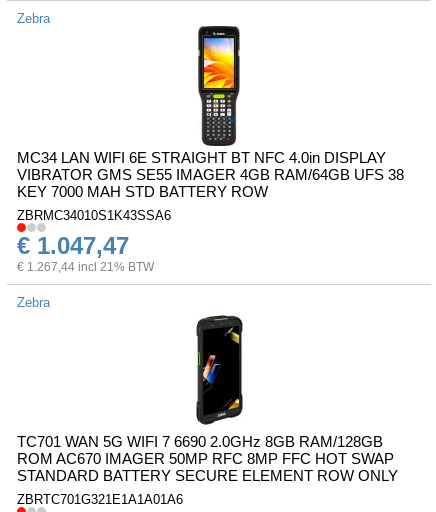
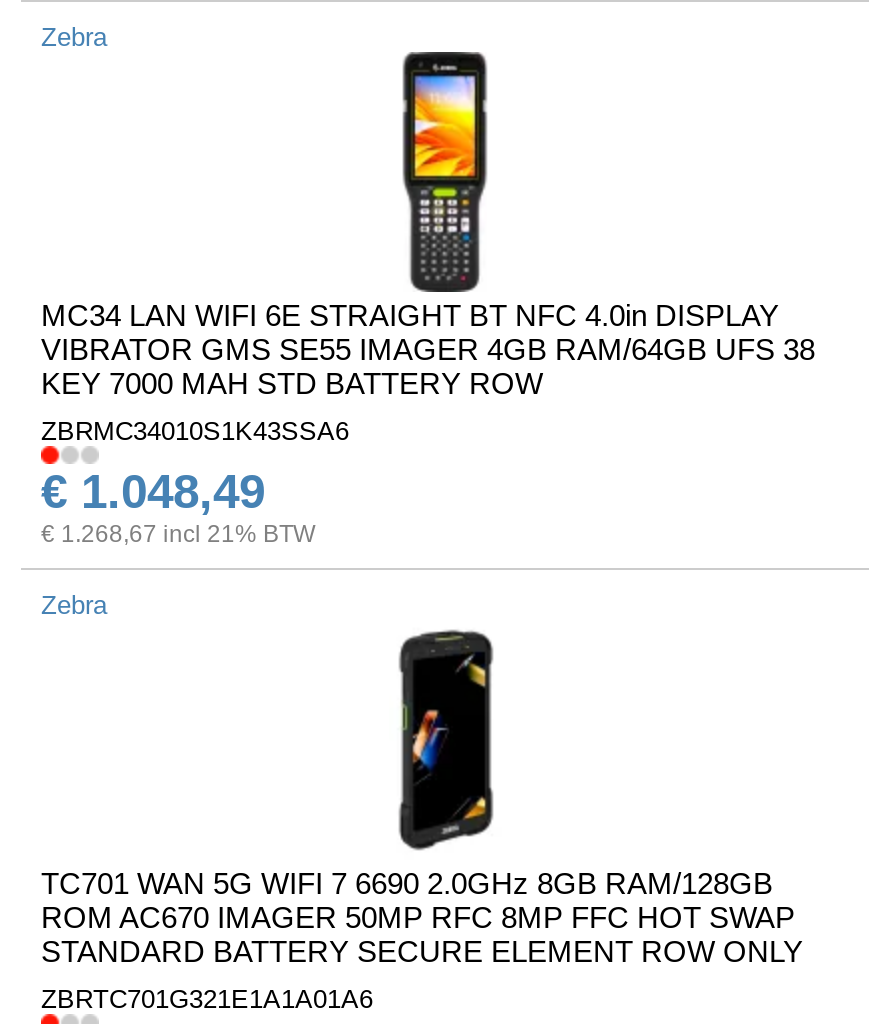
- € 1.047,47
+ € 1.048,49

- € 1.267,44 incl 21% BTW
+ € 1.268,67 incl 21% BTW
